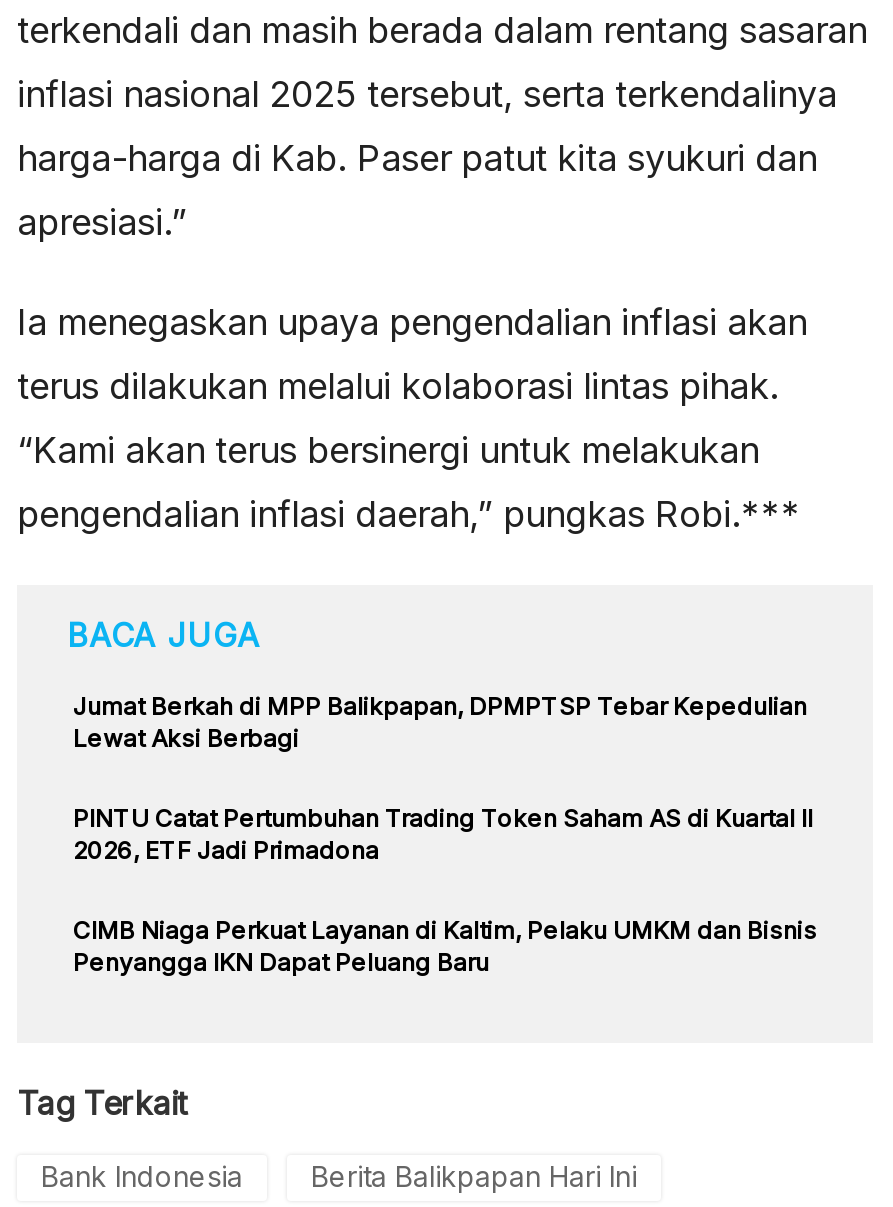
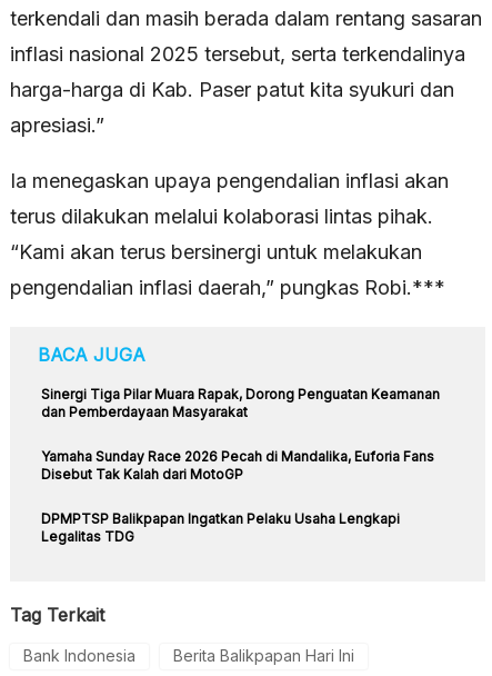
- Jumat Berkah di MPP Balikpapan, DPMPTSP Tebar Kepedulian
- Lewat Aksi Berbagi
+ Sinergi Tiga Pilar Muara Rapak, Dorong Penguatan Keamanan
+ dan Pemberdayaan Masyarakat

- PINTU Catat Pertumbuhan Trading Token Saham AS di Kuartal II
- 2026, ETF Jadi Primadona
+ Yamaha Sunday Race 2026 Pecah di Mandalika, Euforia Fans
+ Disebut Tak Kalah dari MotoGP

- CIMB Niaga Perkuat Layanan di Kaltim, Pelaku UMKM dan Bisnis
- Penyangga IKN Dapat Peluang Baru
+ DPMPTSP Balikpapan Ingatkan Pelaku Usaha Lengkapi
+ Legalitas TDG
